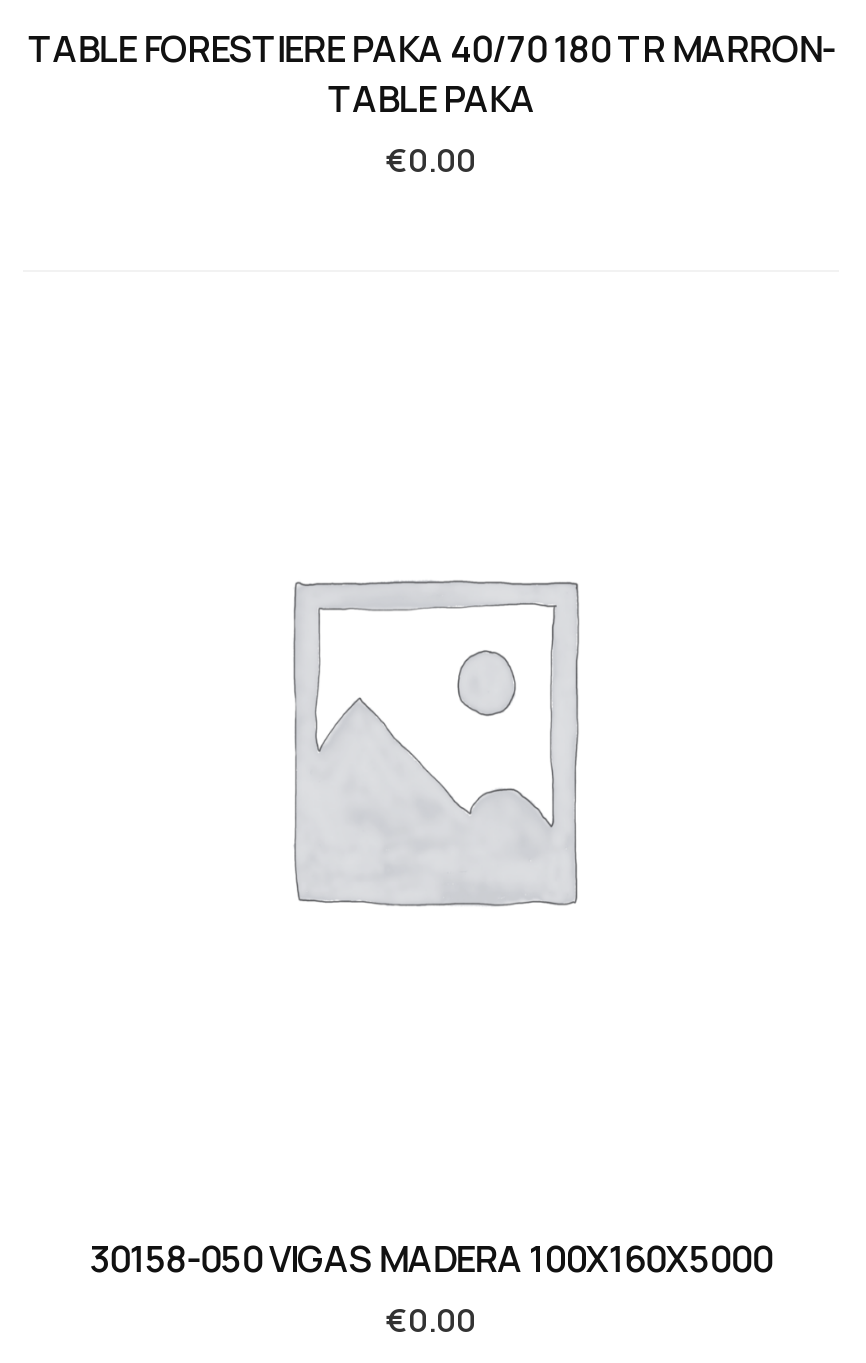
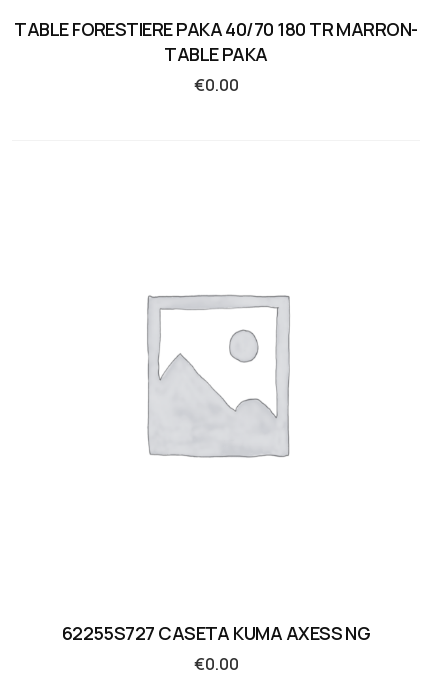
- 30158-050 VIGAS MADERA 100X160X5000
+ 62255S727 CASETA KUMA AXESS NG
